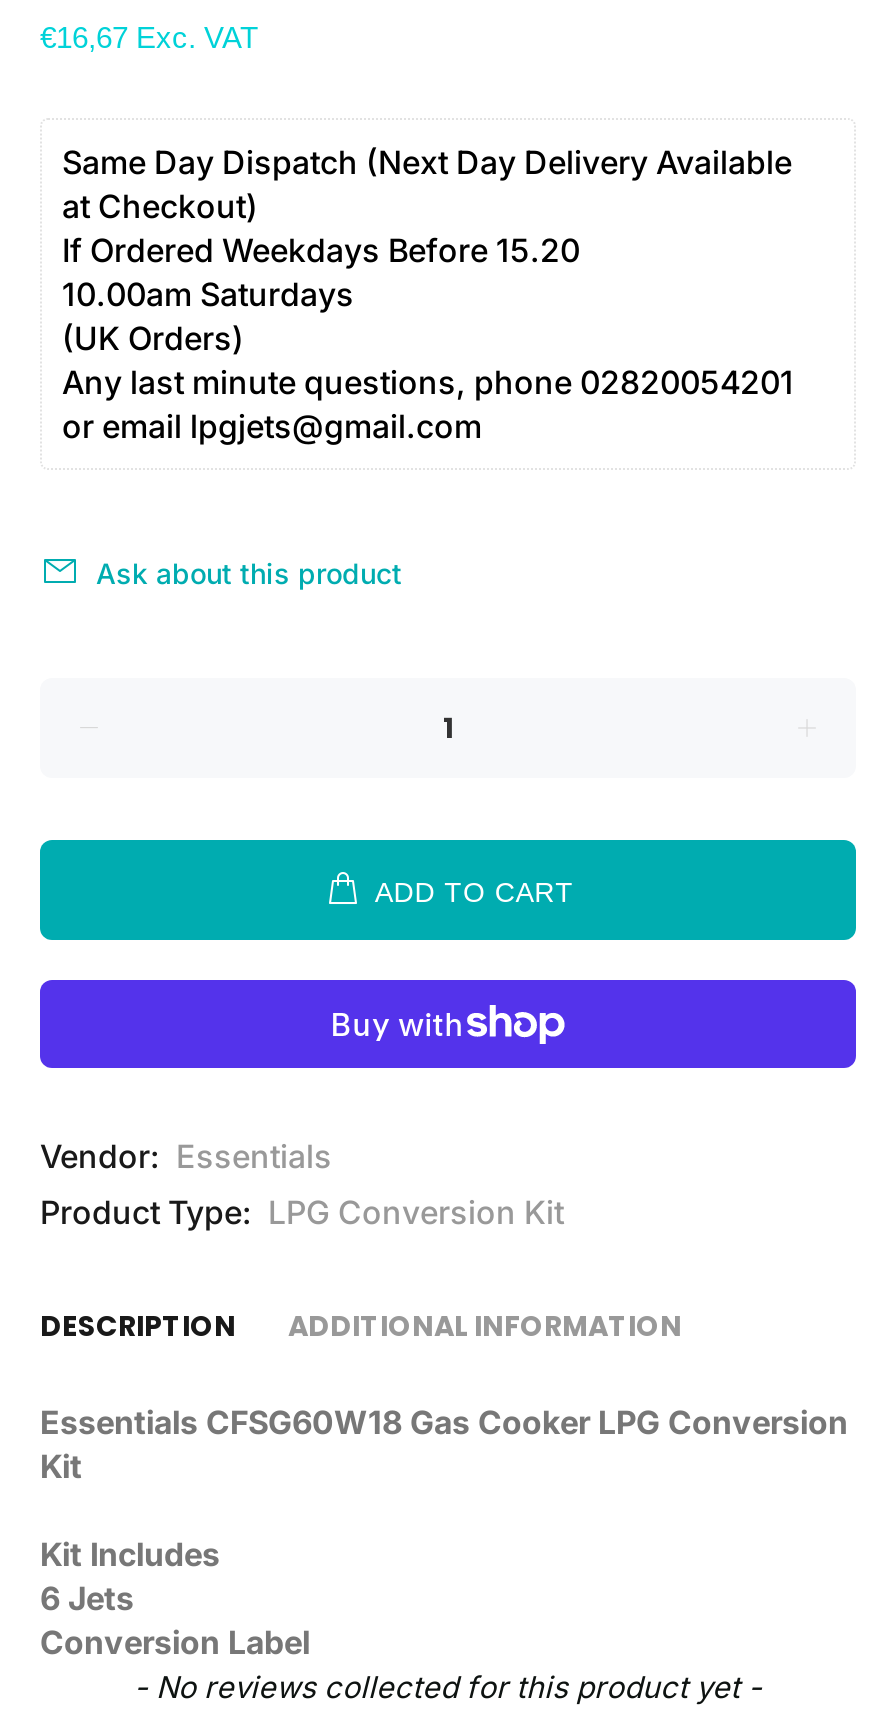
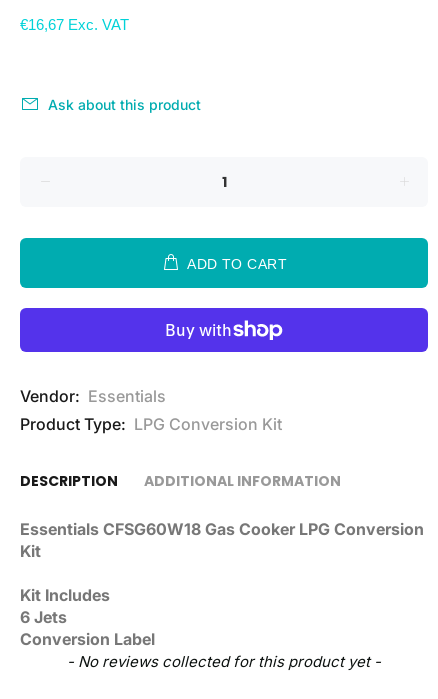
- Same Day Dispatch (Next Day Delivery Available
- at Checkout)
- If Ordered Weekdays Before 15.20
- 10.00am Saturdays
- (UK Orders)
- Any last minute questions, phone 02820054201
- or email lpgjets@gmail.com
